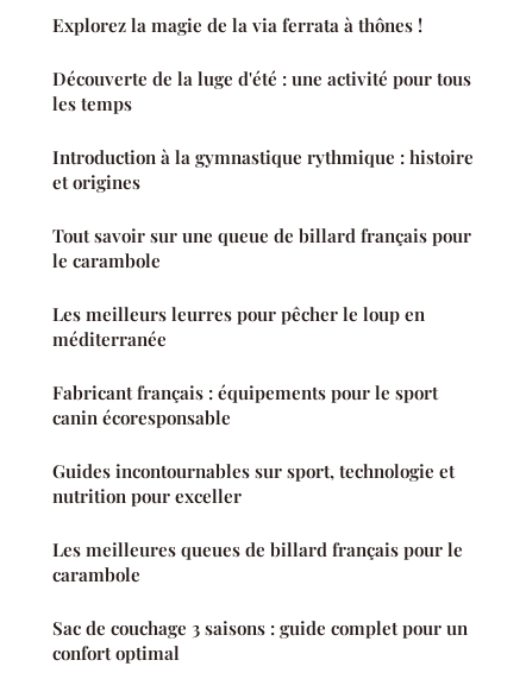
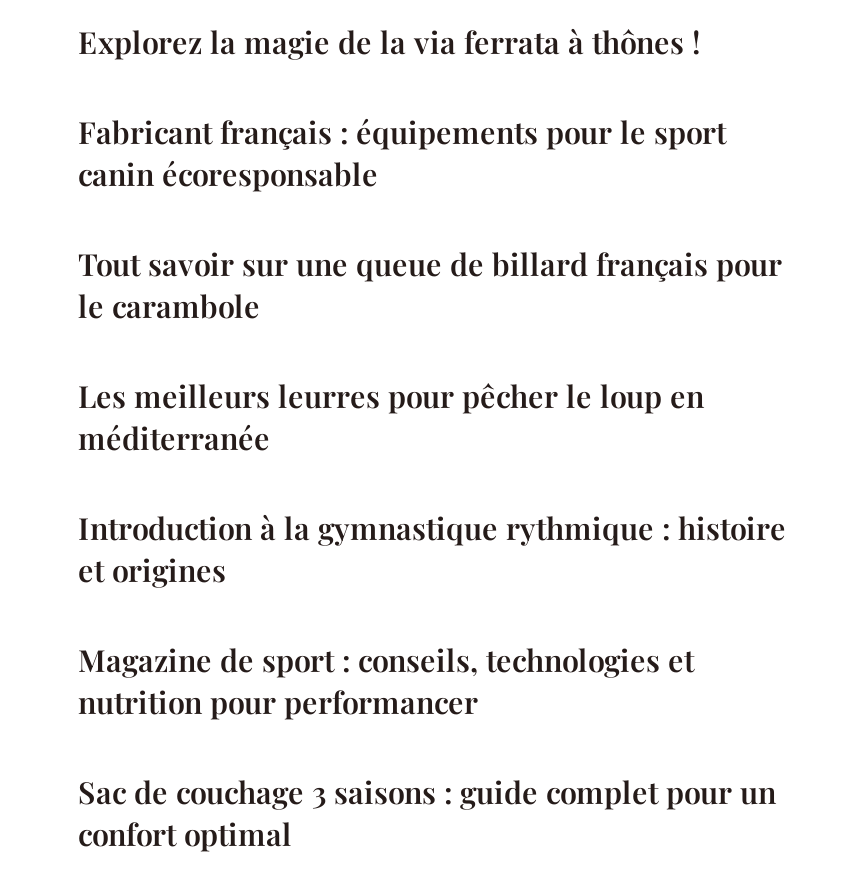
- Découverte de la luge d'été : une activité pour tous
- les temps

moved down: Introduction à la gymnastique rythmique : histoire | et origines

moved up: Fabricant français : équipements pour le sport | canin écoresponsable

- Guides incontournables sur sport, technologie et
- nutrition pour exceller
- Les meilleures queues de billard français pour le
- carambole
+ Magazine de sport : conseils, technologies et
+ nutrition pour performancer
